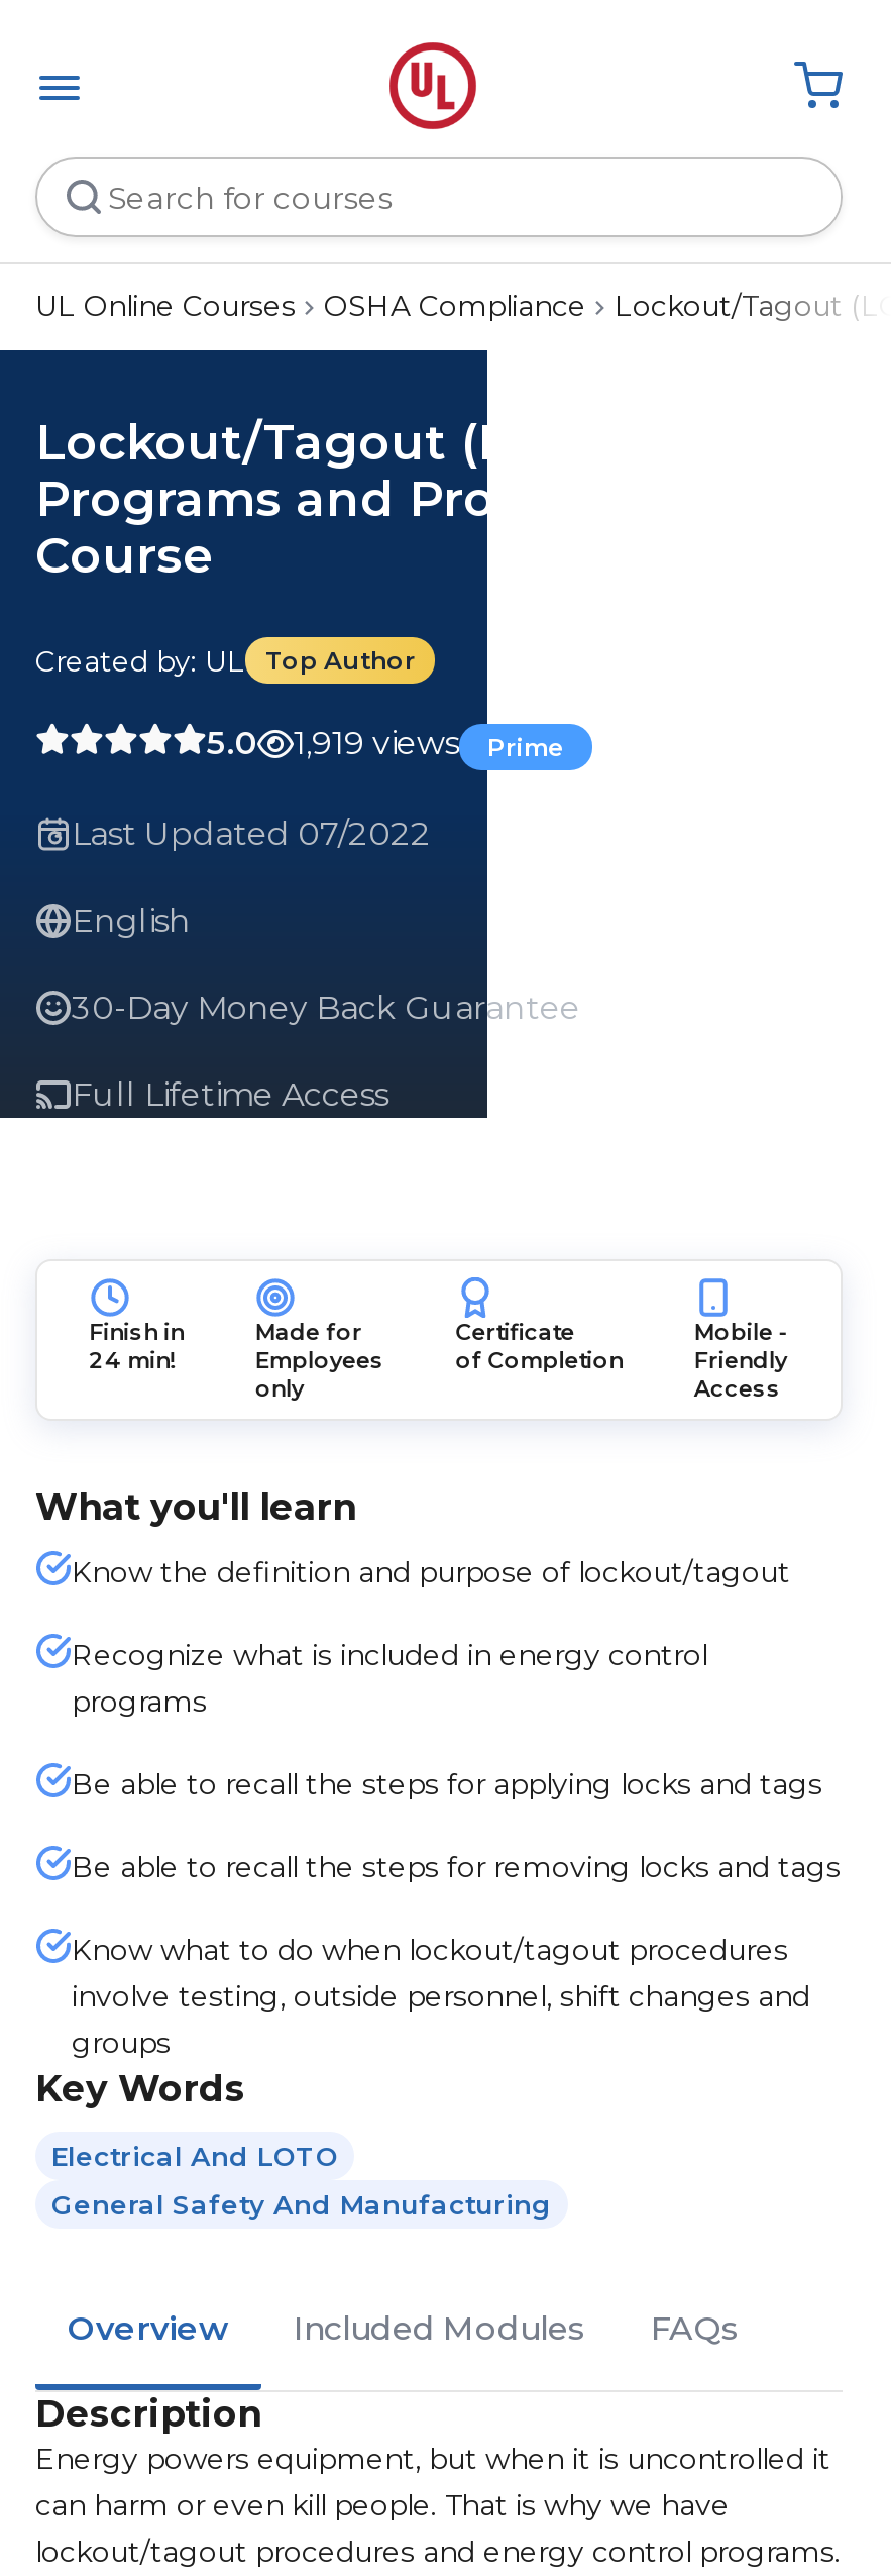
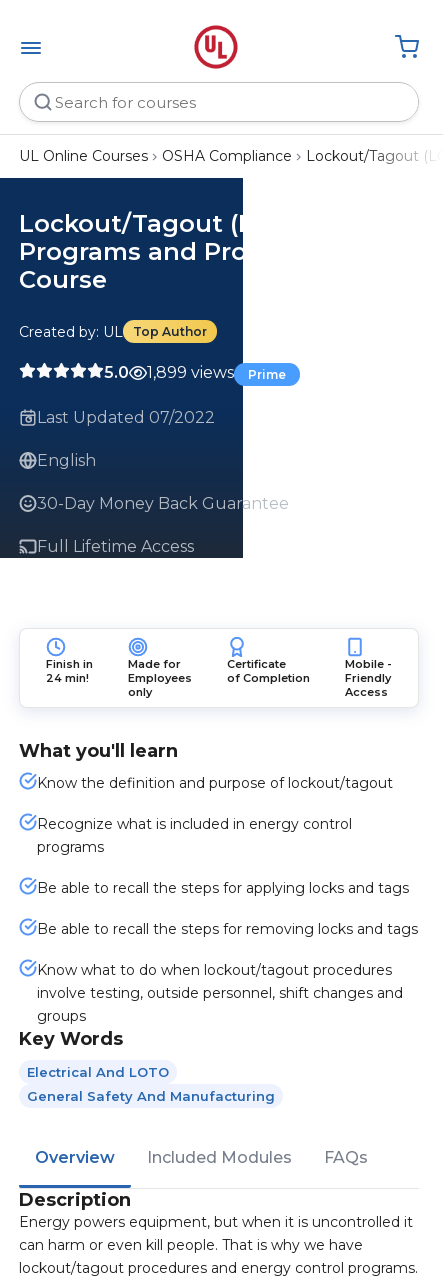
- 5.0 1,919 views Prime
+ 5.0 1,899 views Prime
